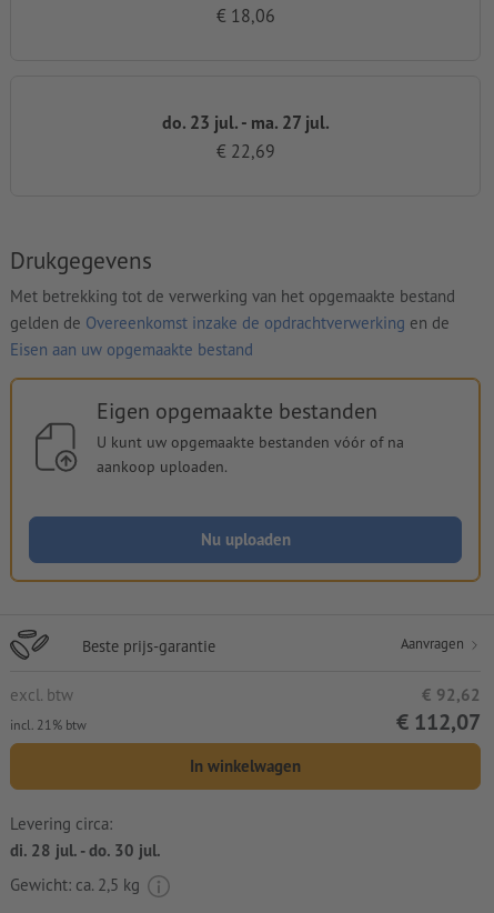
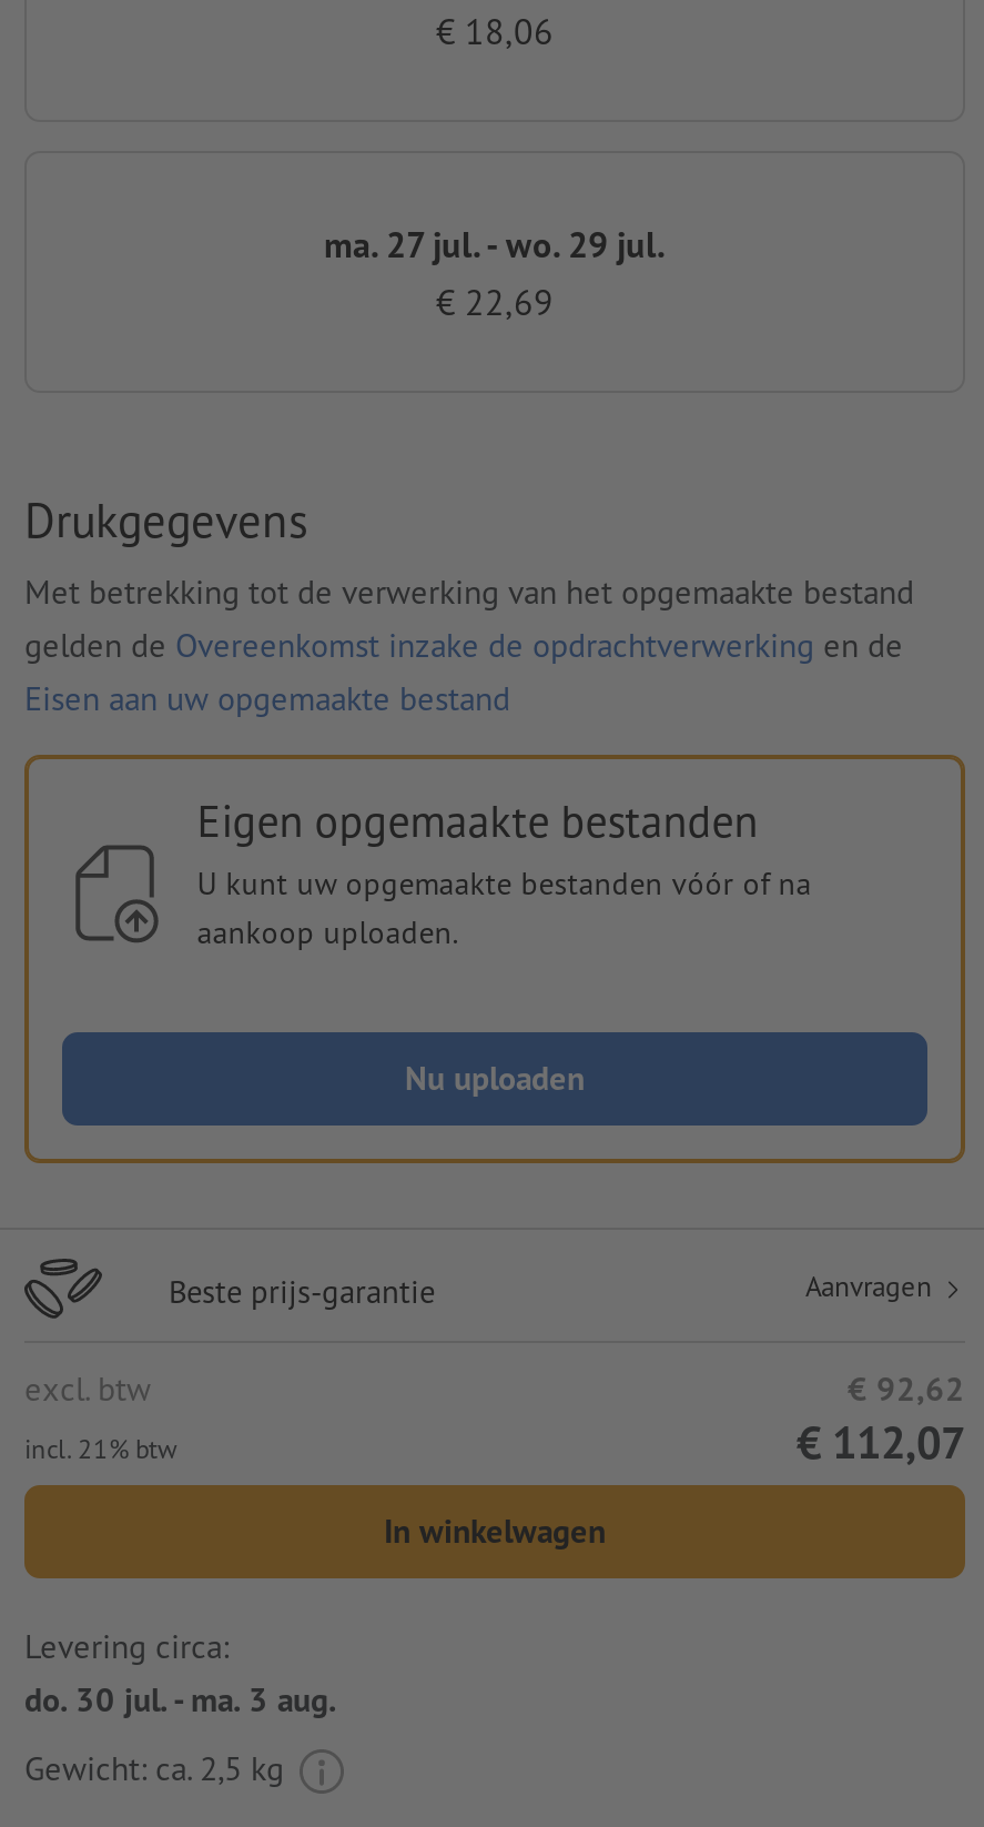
- do. 23 jul. - ma. 27 jul.
+ ma. 27 jul. - wo. 29 jul.

- di. 28 jul. - do. 30 jul.
+ do. 30 jul. - ma. 3 aug.
